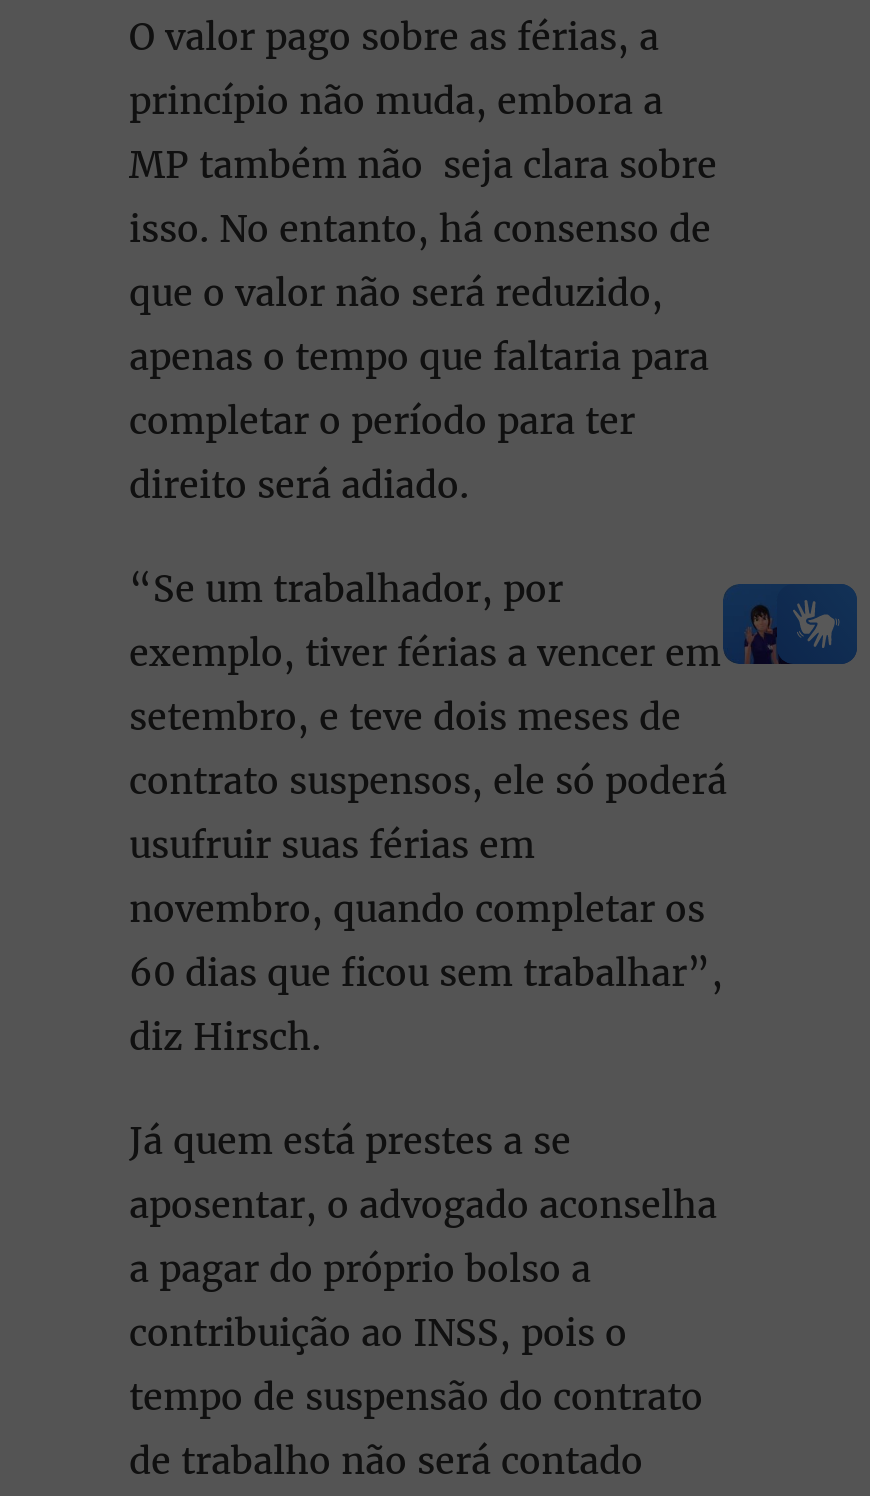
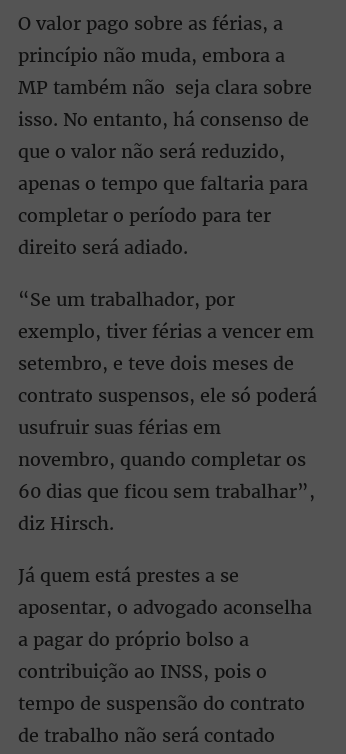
- [image]
